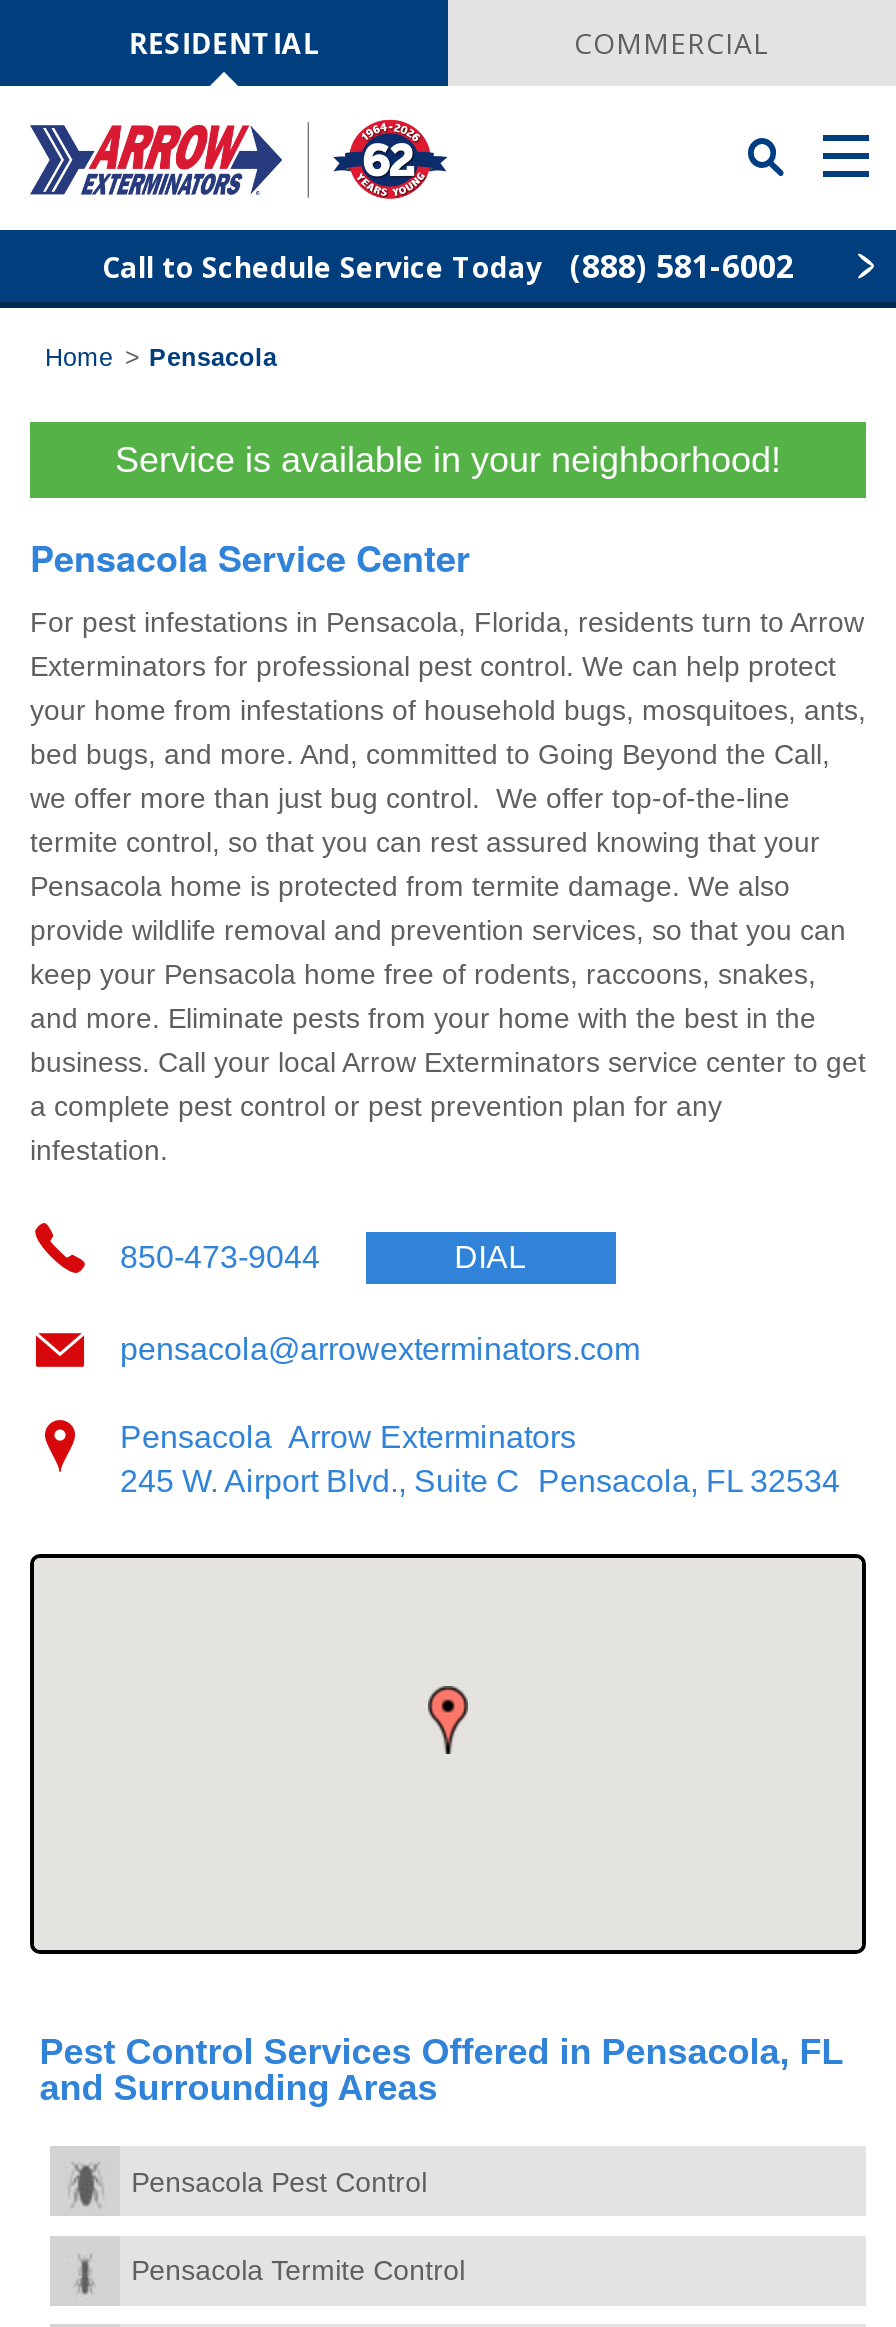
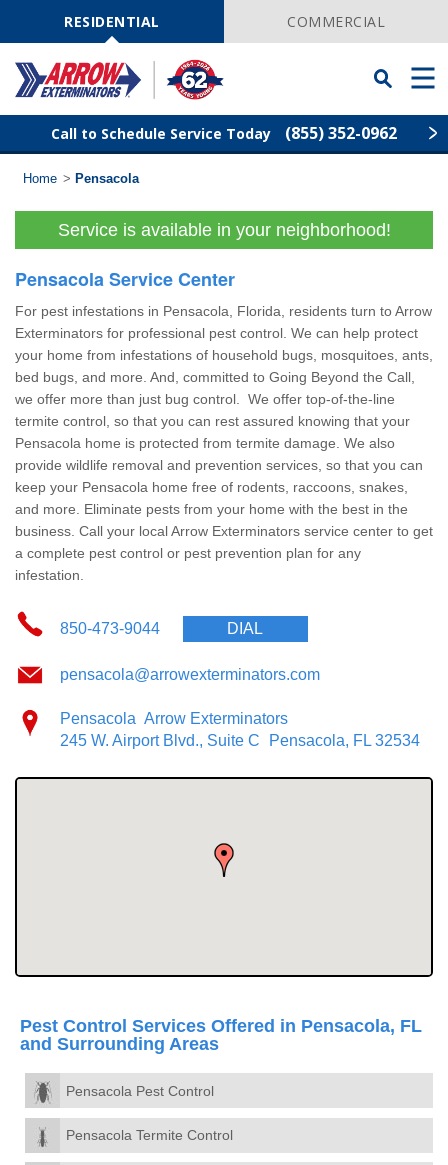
- Call to Schedule Service Today (888) 581-6002
+ Call to Schedule Service Today (855) 352-0962
